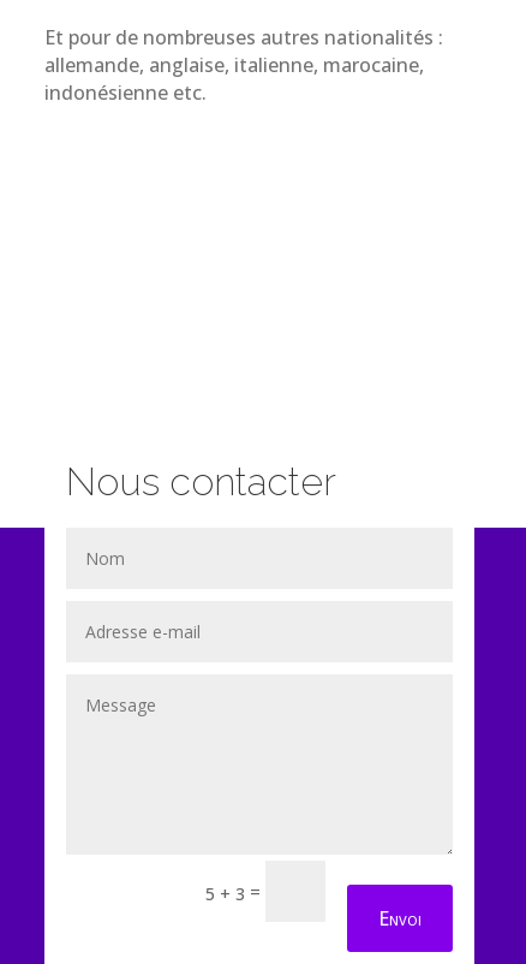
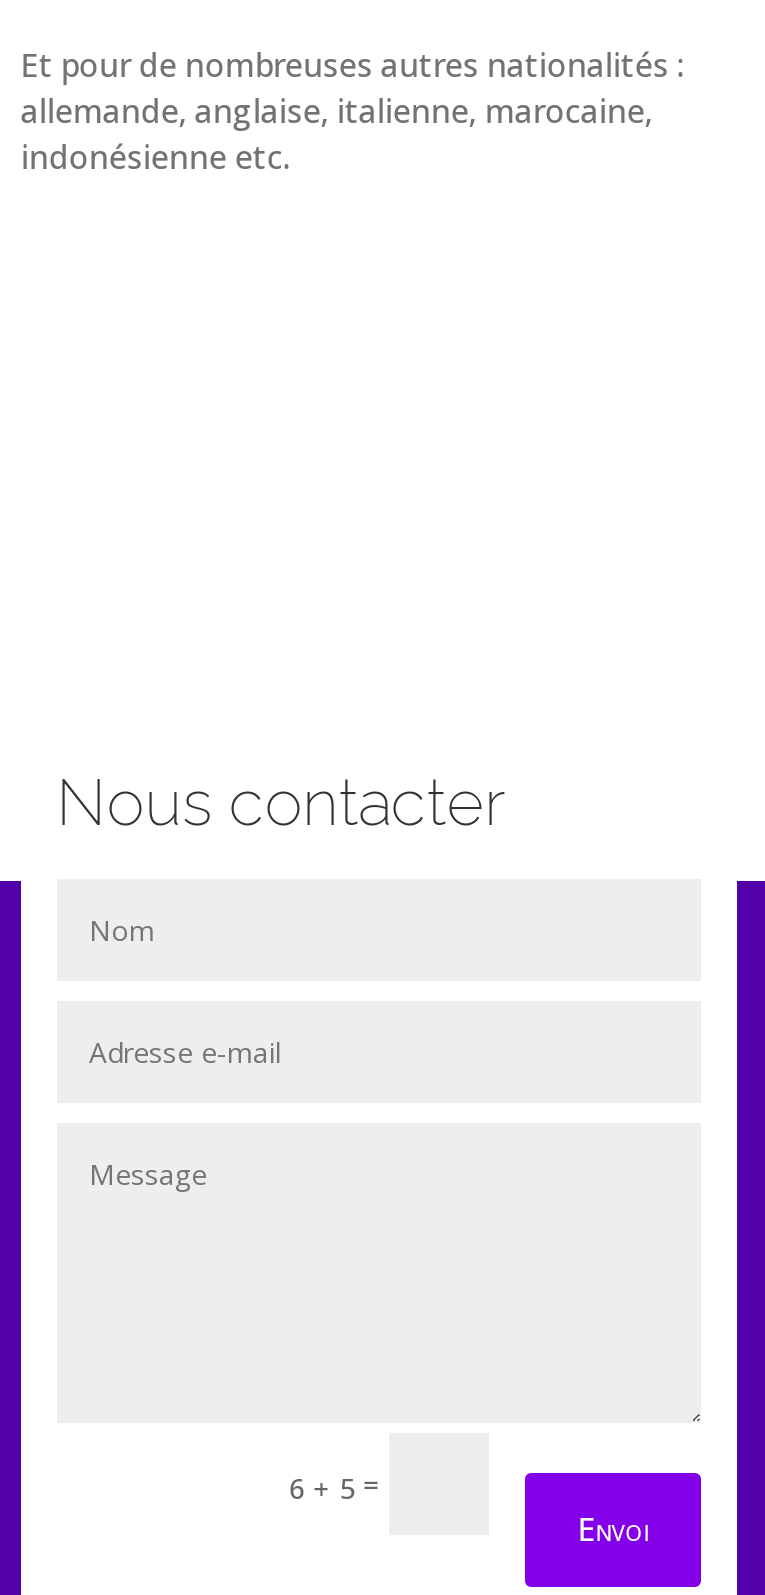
- 5 + 3 =
+ 6 + 5 =
